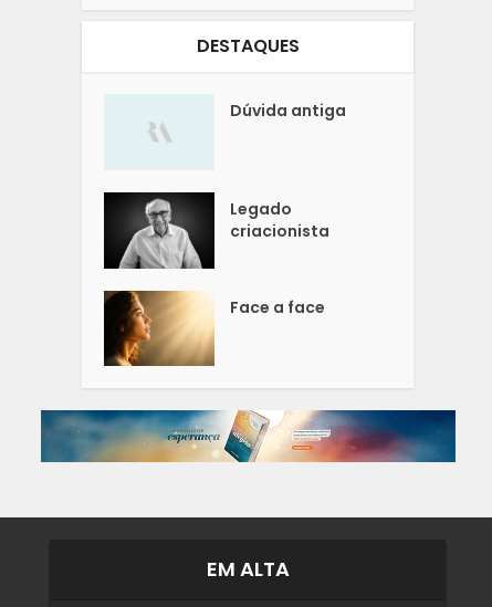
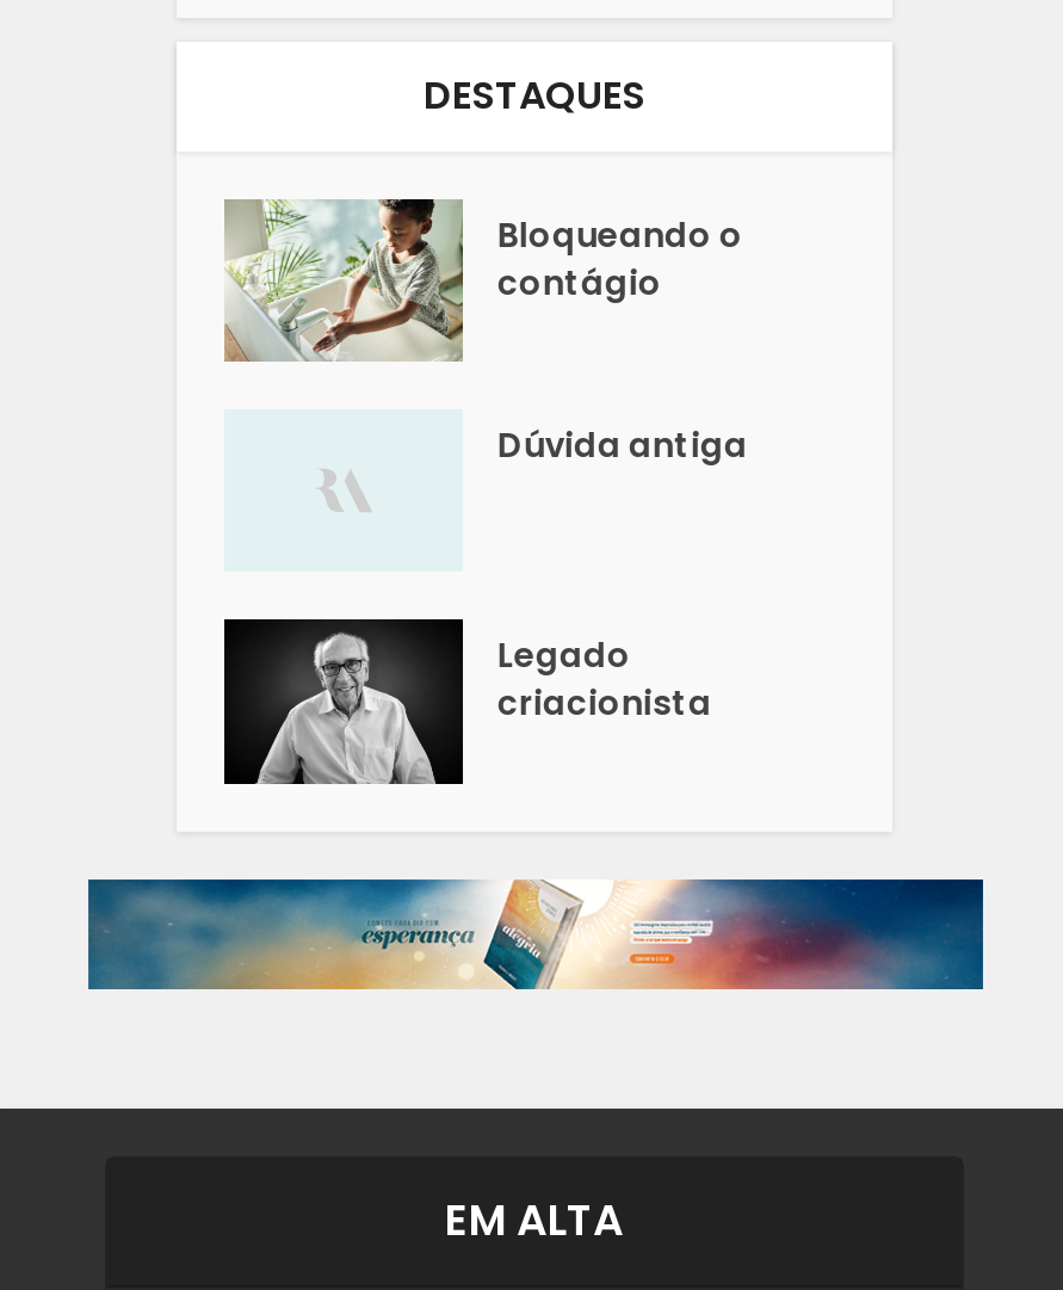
+ [image]
+ Bloqueando o
+ contágio

moved down: [image] | Dúvida antiga | Legado | criacionista

- [image]
- Face a face
